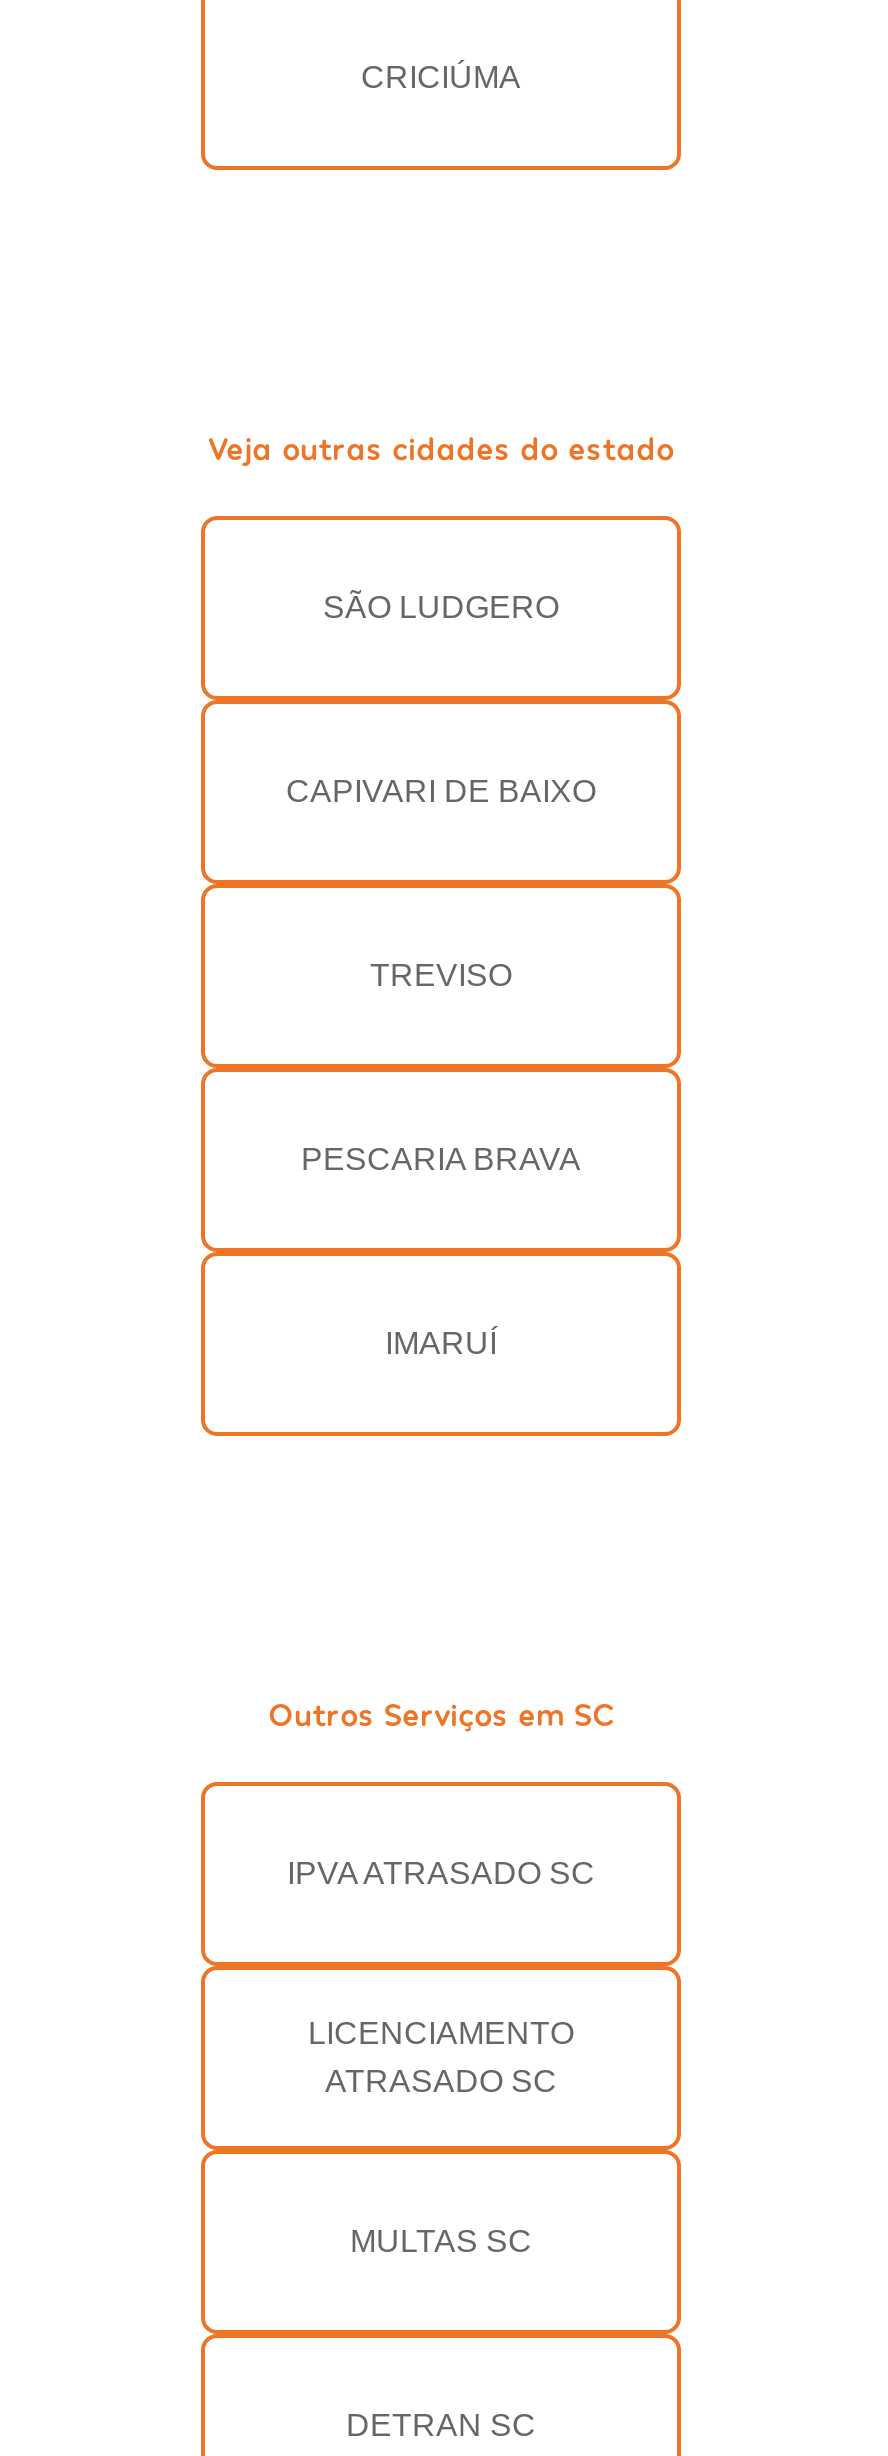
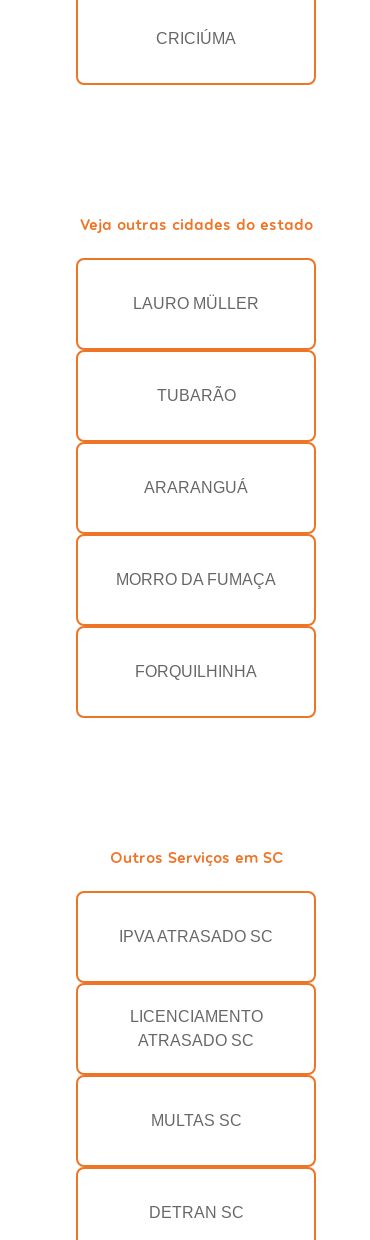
- SÃO LUDGERO
+ LAURO MÜLLER

- CAPIVARI DE BAIXO
+ TUBARÃO

- TREVISO
+ ARARANGUÁ

- PESCARIA BRAVA
+ MORRO DA FUMAÇA

- IMARUÍ
+ FORQUILHINHA
